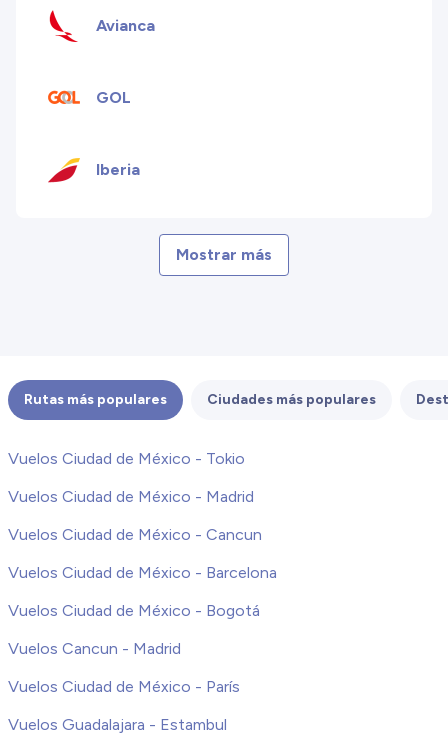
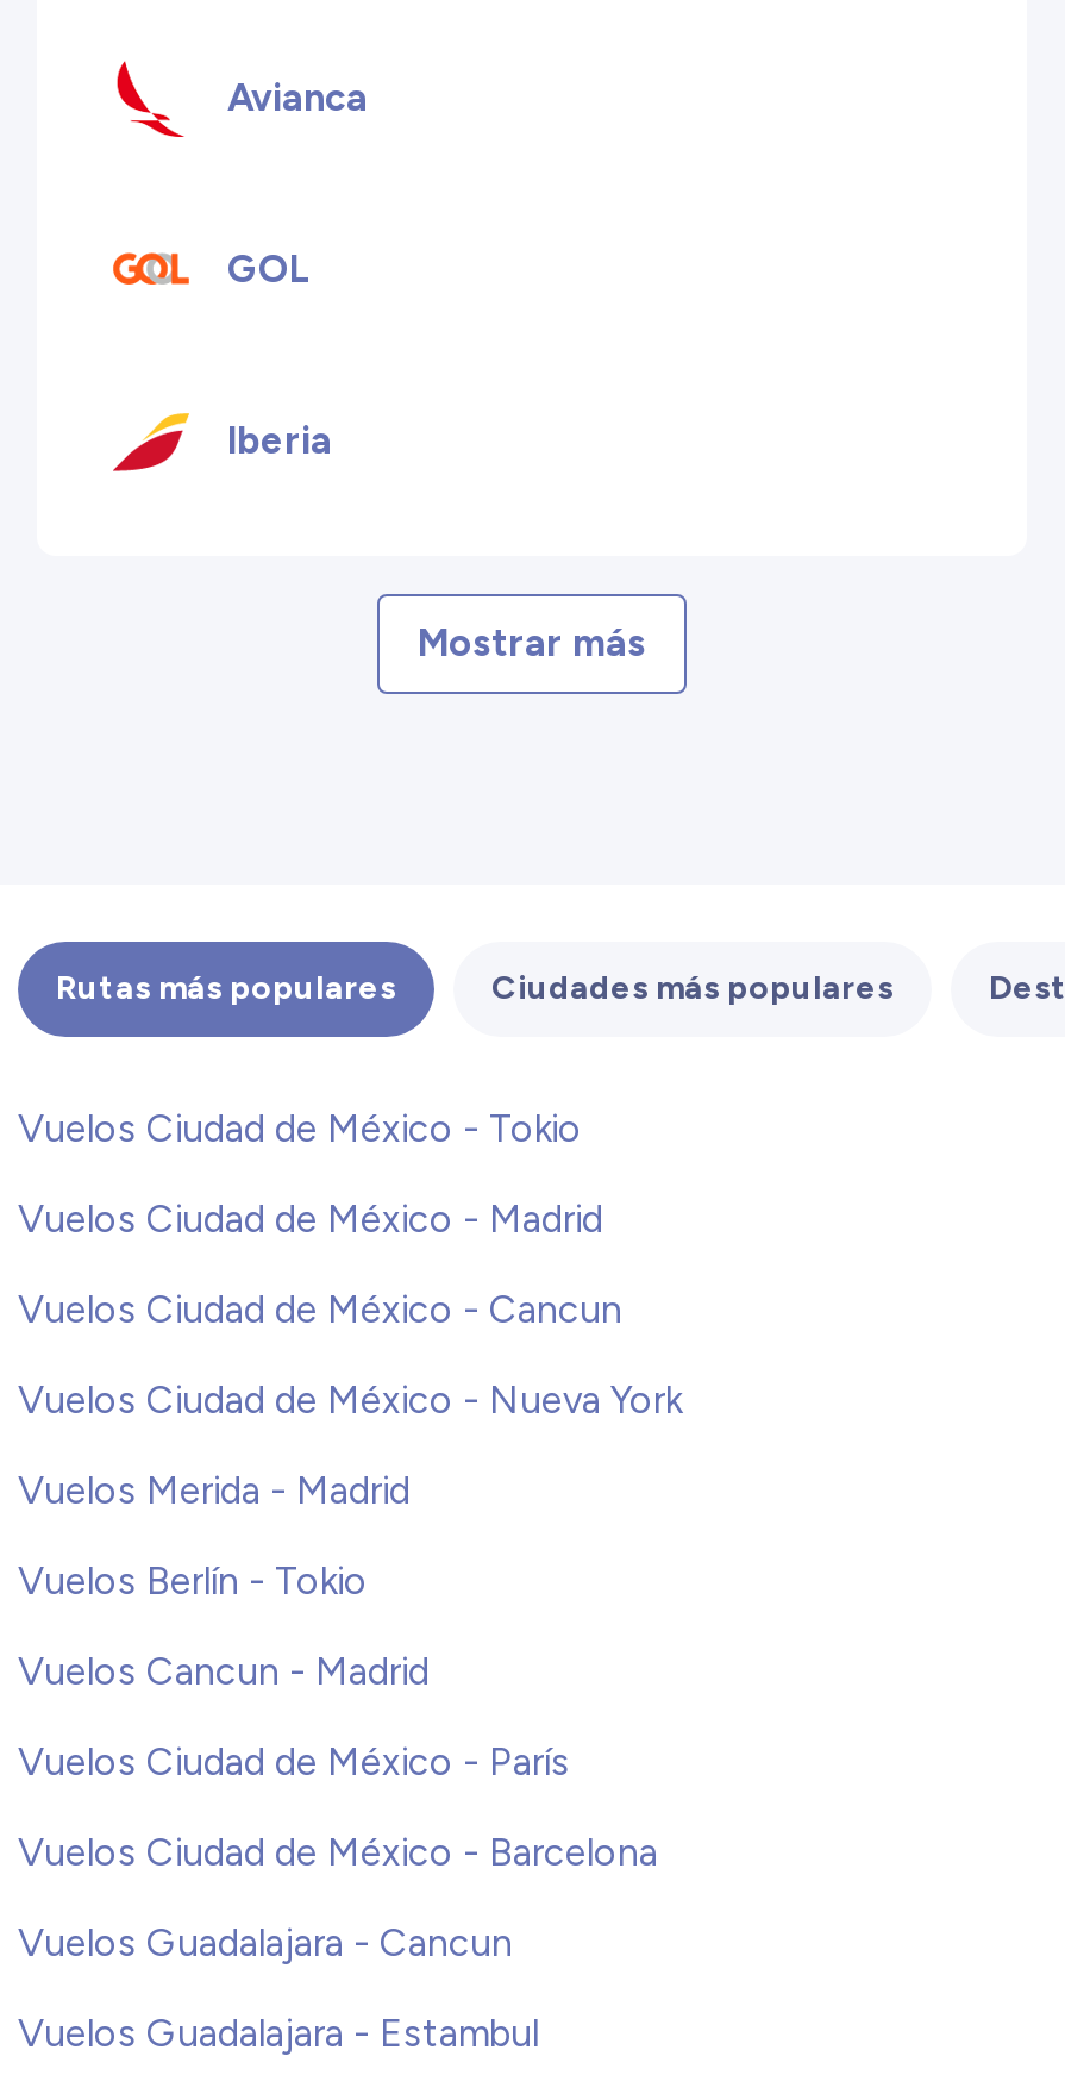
moved down: Vuelos Ciudad de México - Barcelona

- Vuelos Ciudad de México - Bogotá
+ Vuelos Ciudad de México - Nueva York
+ Vuelos Merida - Madrid
+ Vuelos Berlín - Tokio

+ Vuelos Guadalajara - Cancun
